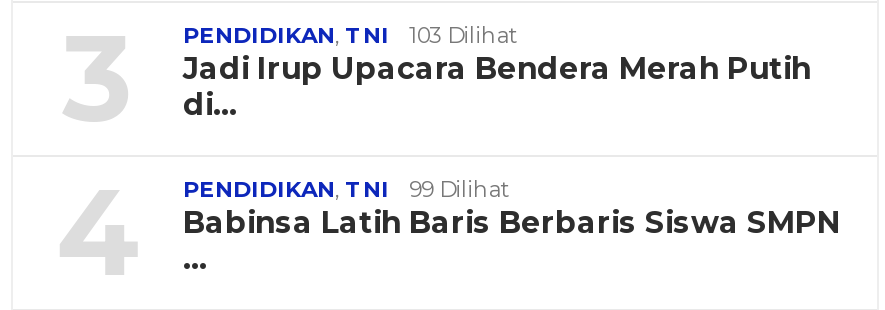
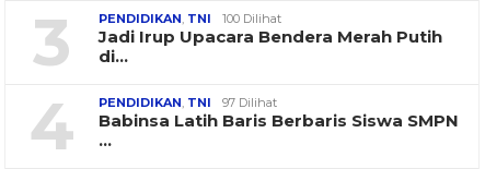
- PENDIDIKAN, TNI 103 Dilihat
+ PENDIDIKAN, TNI 100 Dilihat

- 99 Dilihat
+ 97 Dilihat
